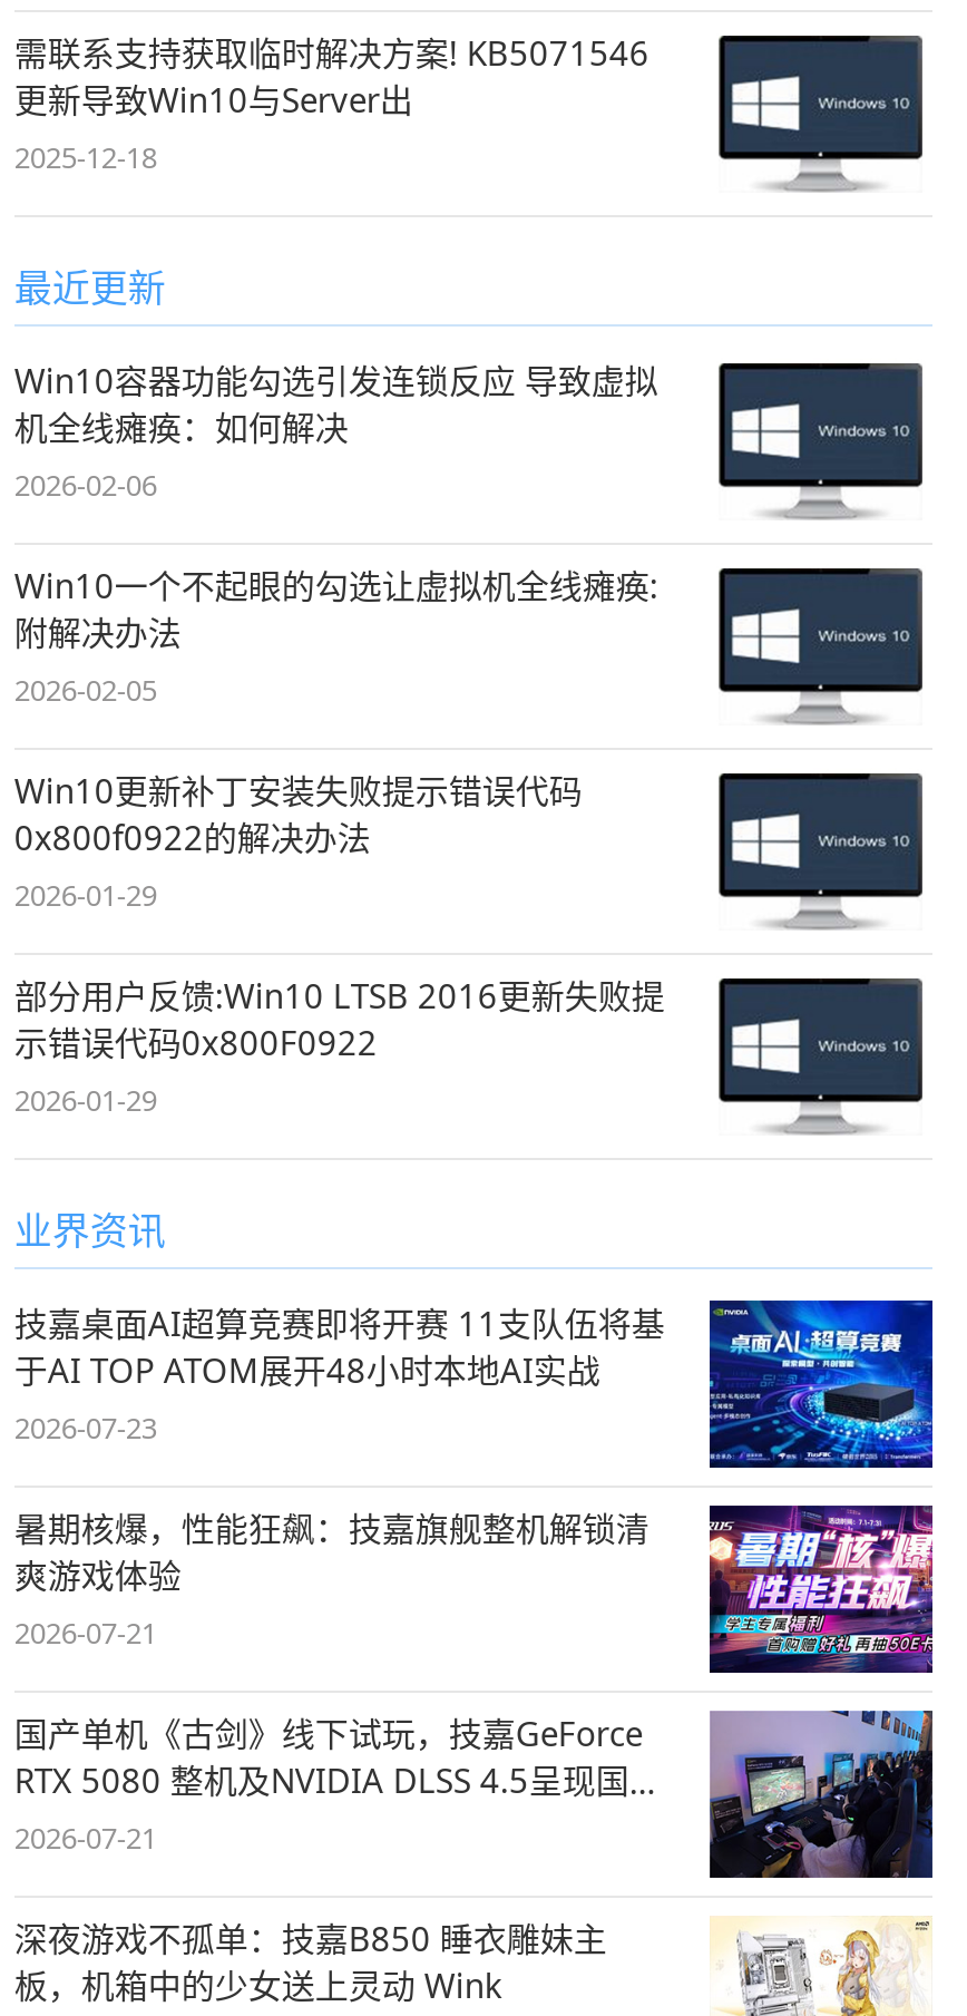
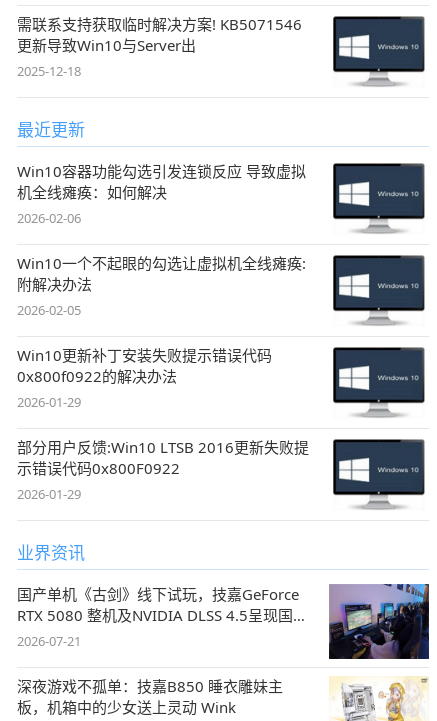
- [image]
- 技嘉桌面AI超算竞赛即将开赛 11支队伍将基
- 于AI TOP ATOM展开48小时本地AI实战
- 2026-07-23
- 暑期核爆，性能狂飙：技嘉旗舰整机解锁清
- 爽游戏体验
- 2026-07-21

- [image]
